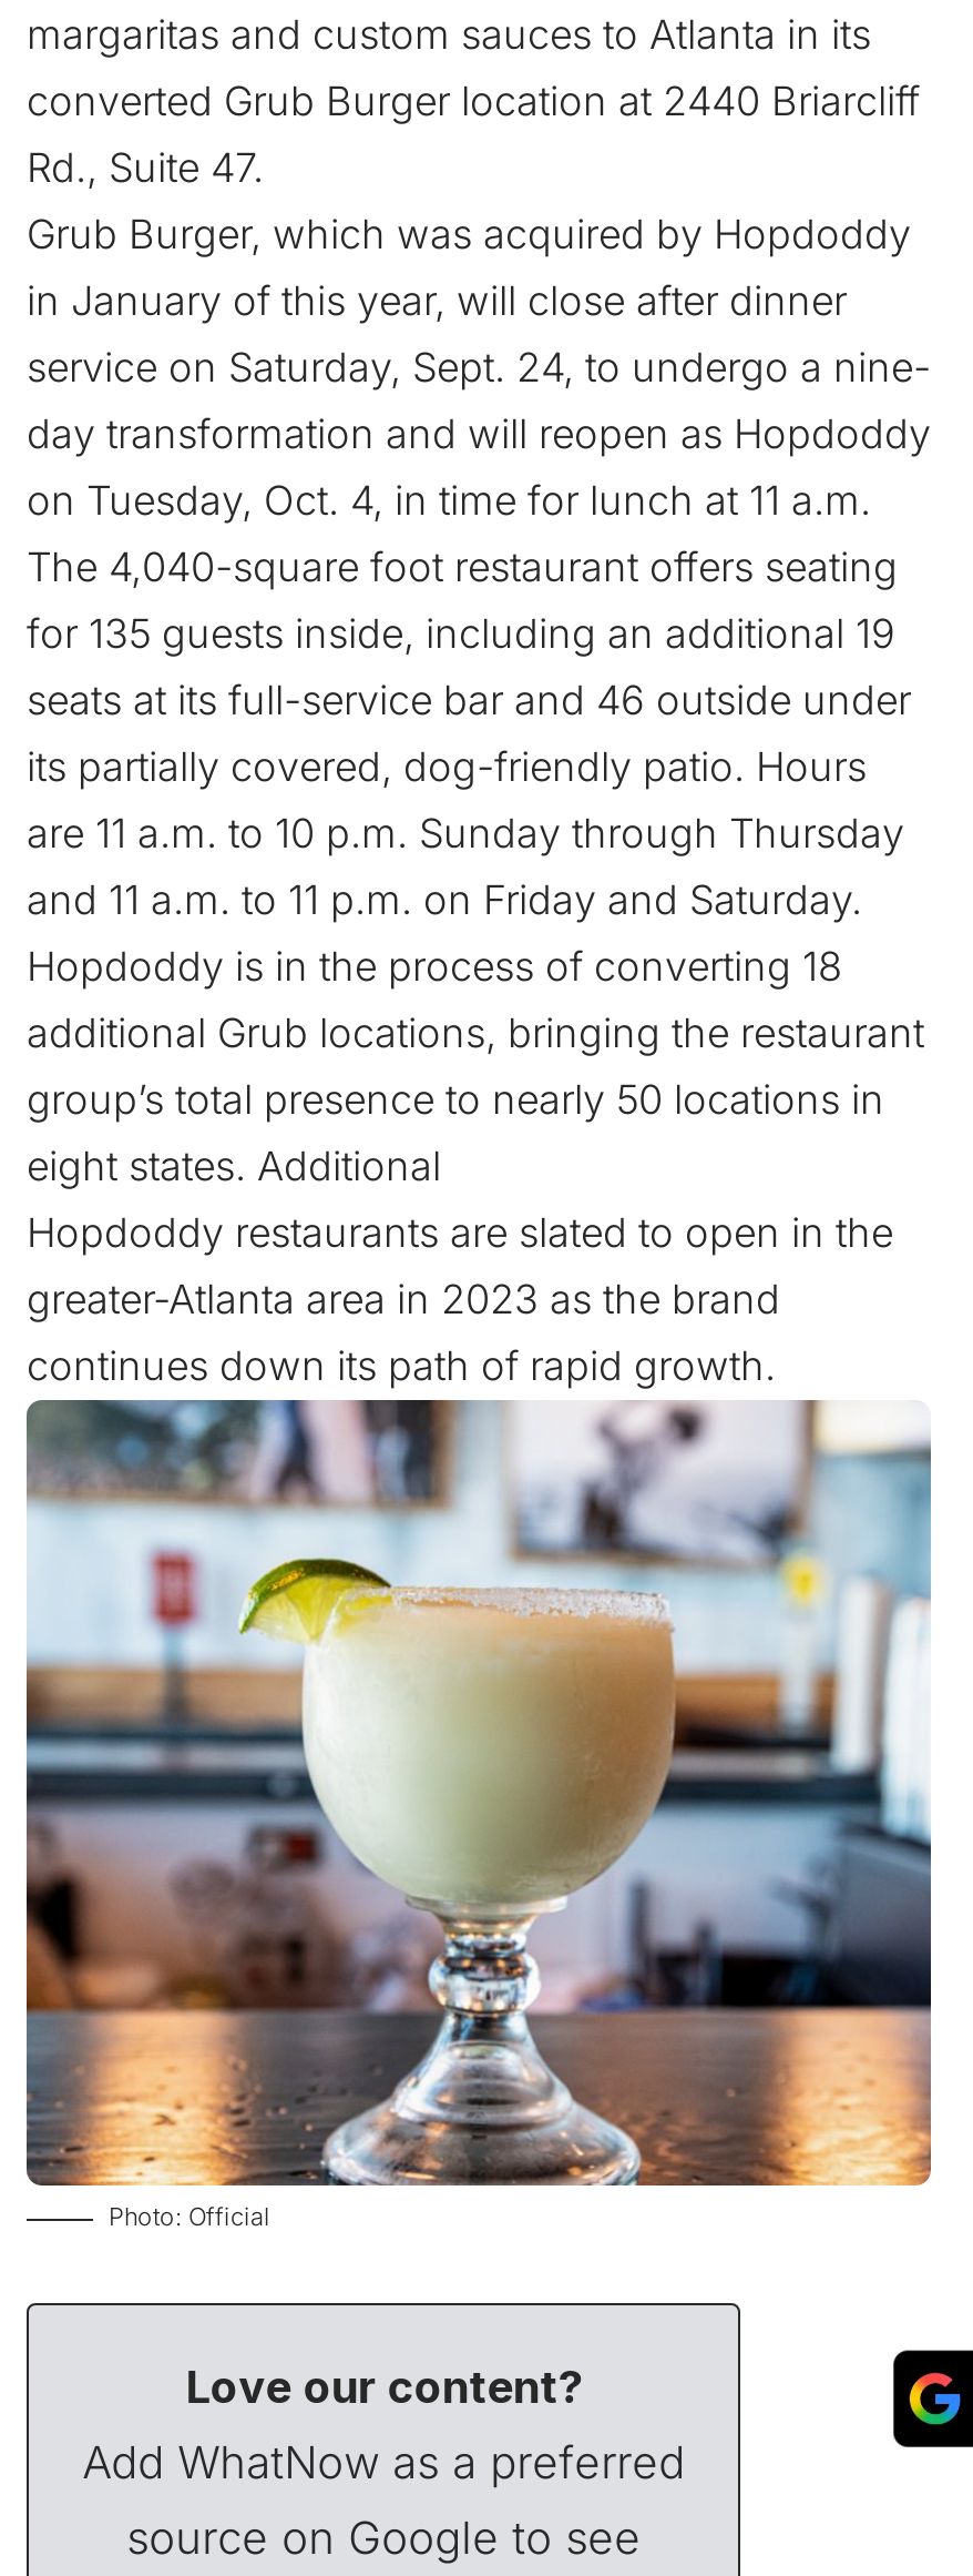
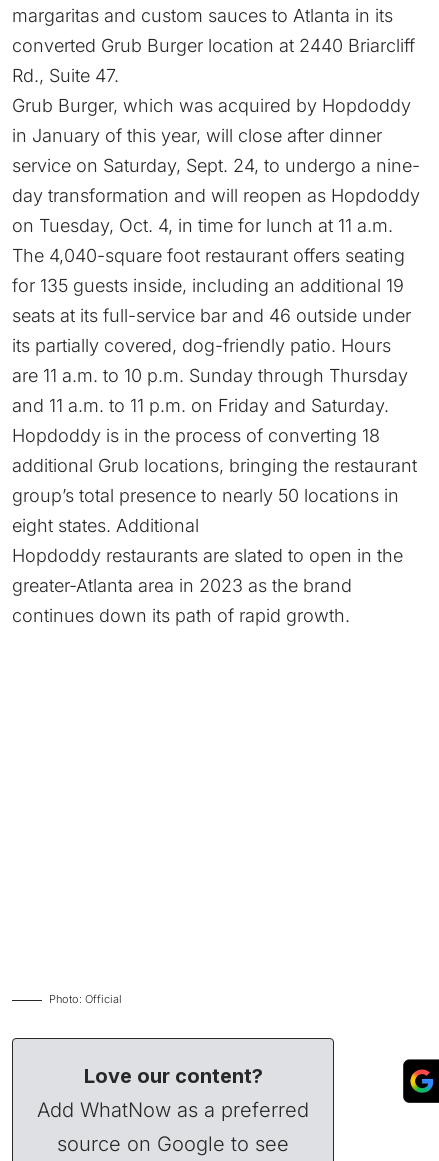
- [image]
